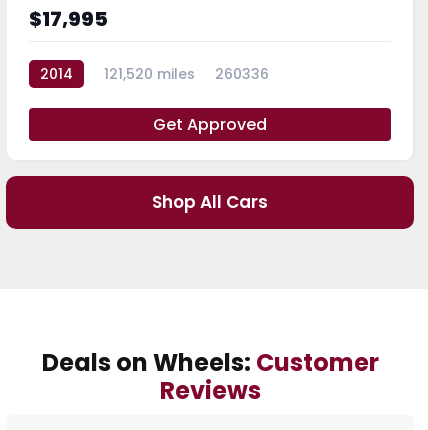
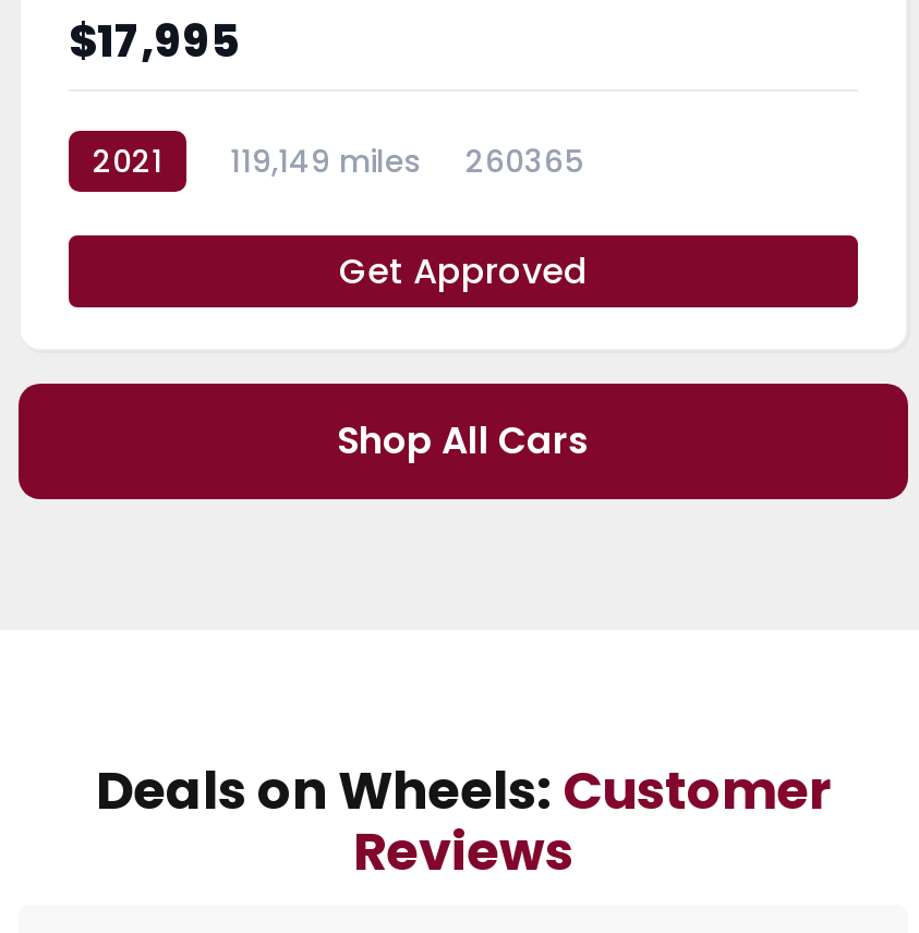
- 2014
+ 2021

- 121,520 miles
+ 119,149 miles

- 260336
+ 260365
